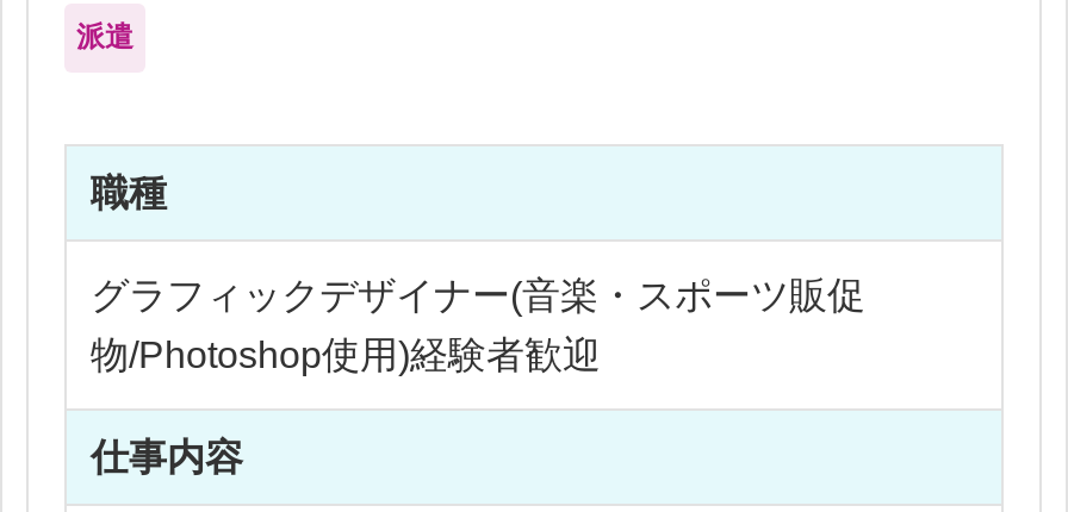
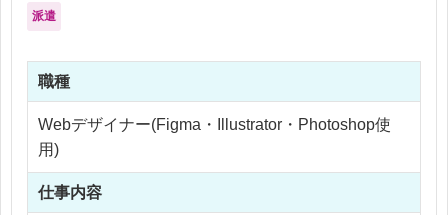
- グラフィックデザイナー(音楽・スポーツ販促
+ Webデザイナー(Figma・Illustrator・Photoshop使

- 物/Photoshop使用)経験者歓迎
+ 用)
